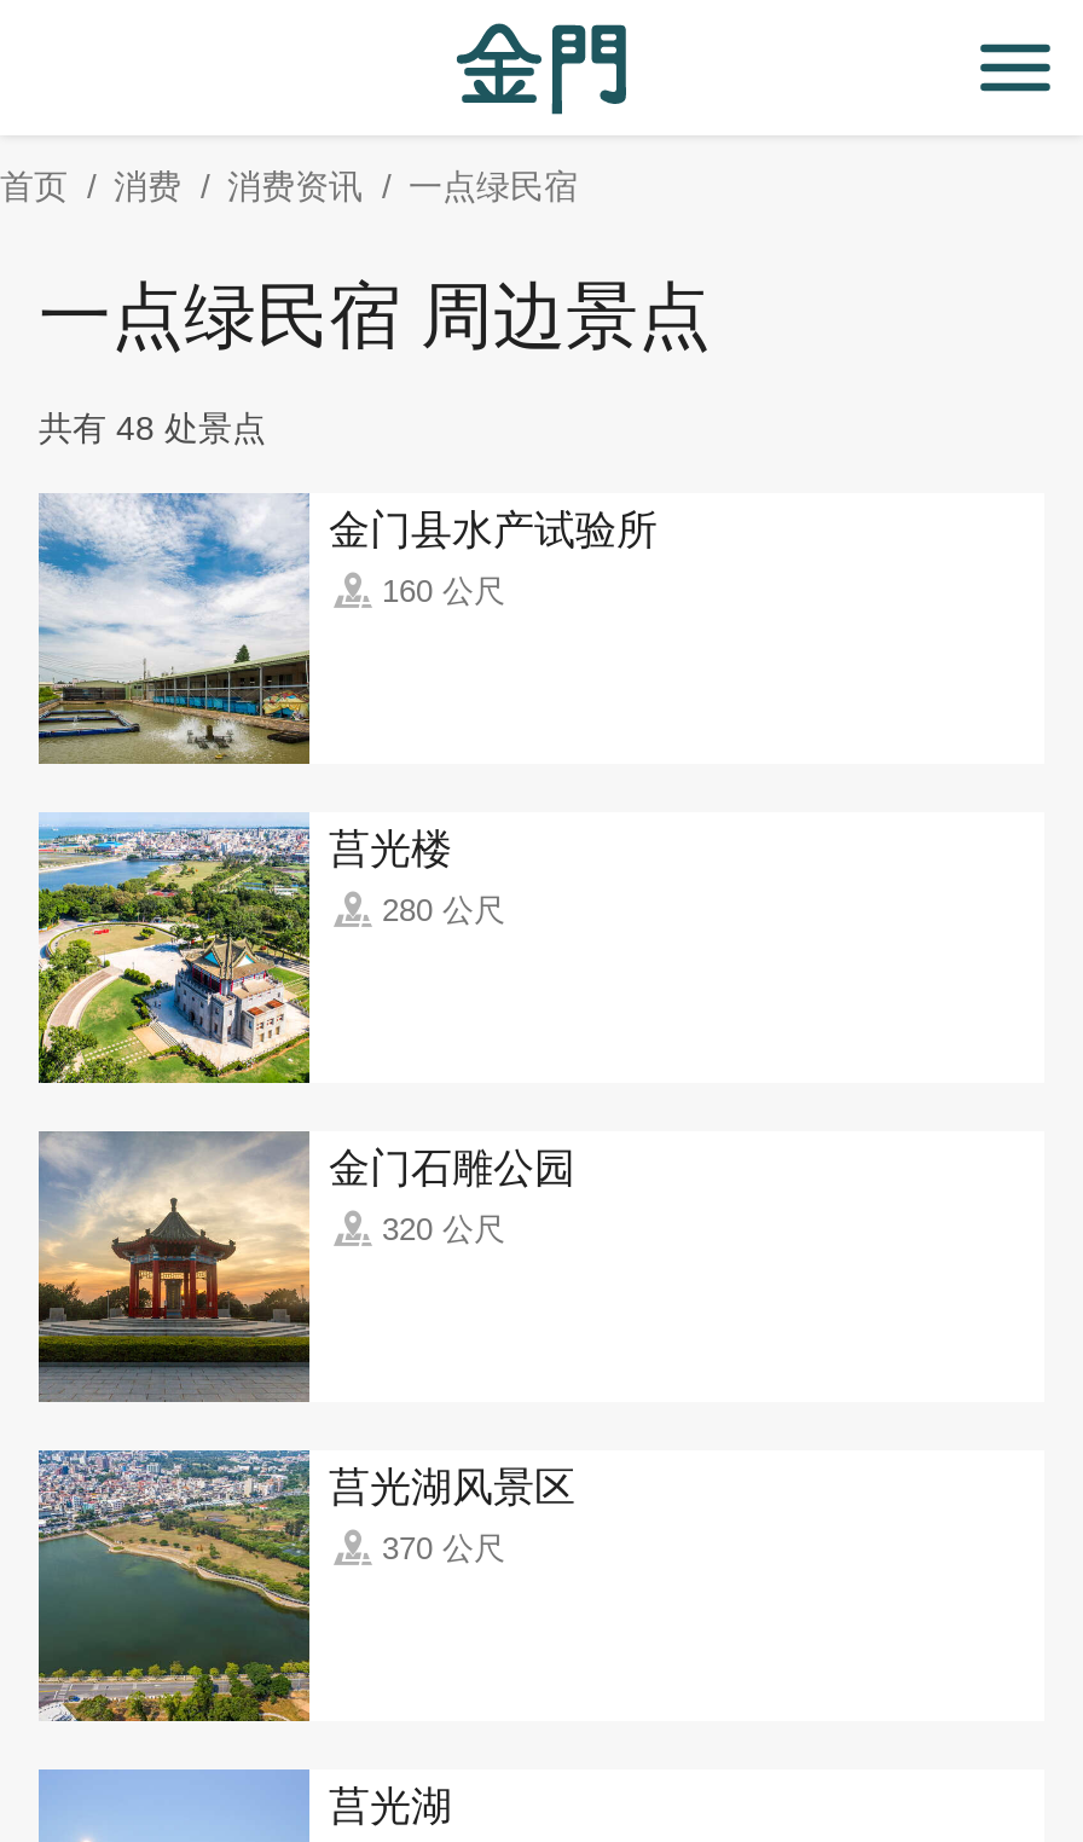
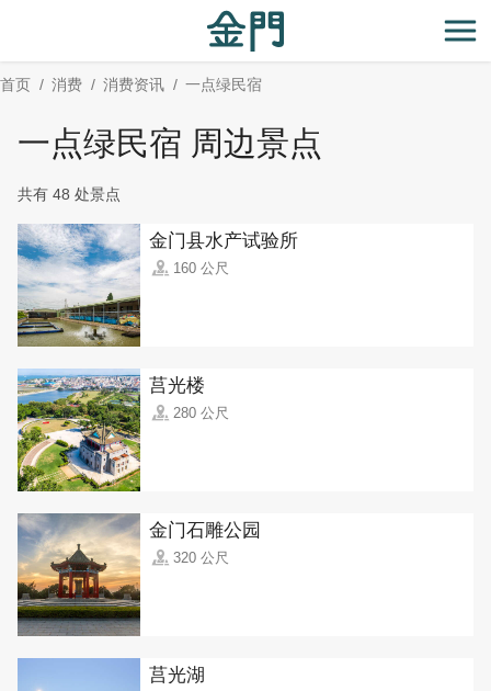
- [image]
- 莒光湖风景区
- 370 公尺
